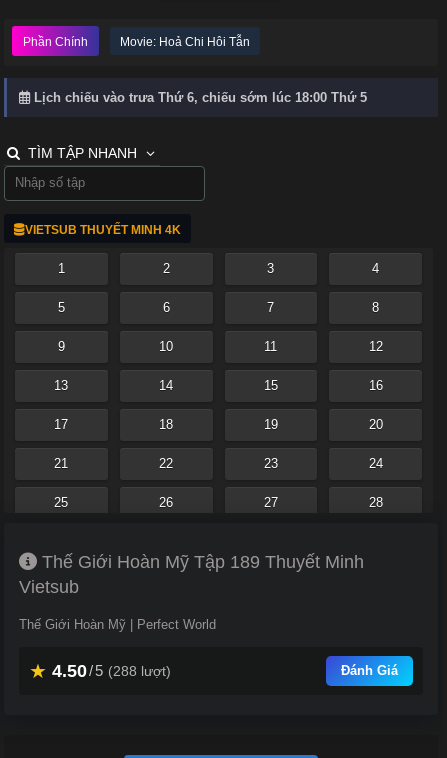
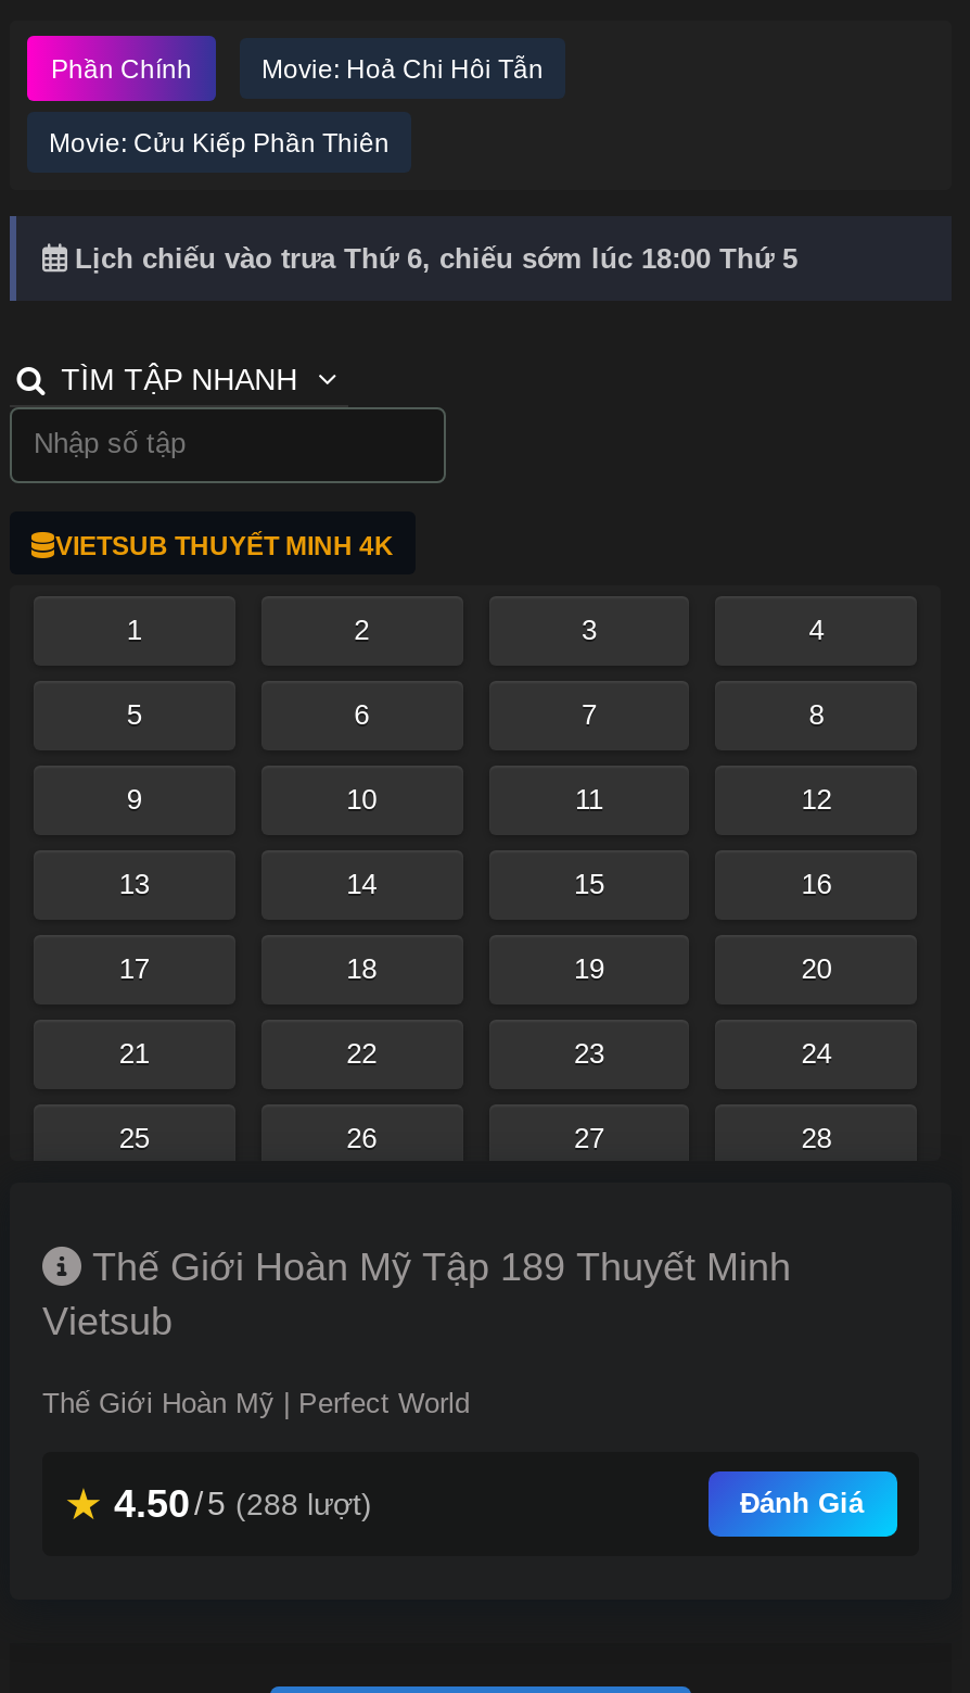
+ Movie: Cửu Kiếp Phần Thiên
